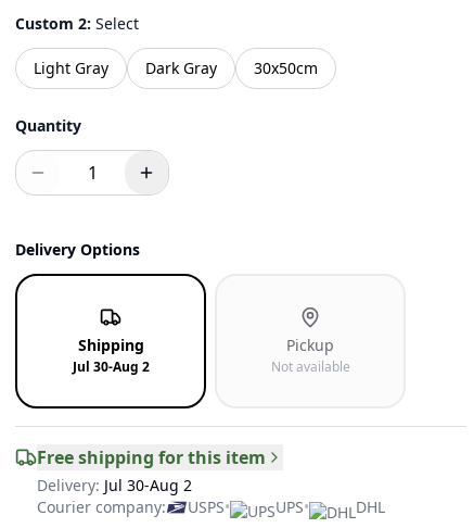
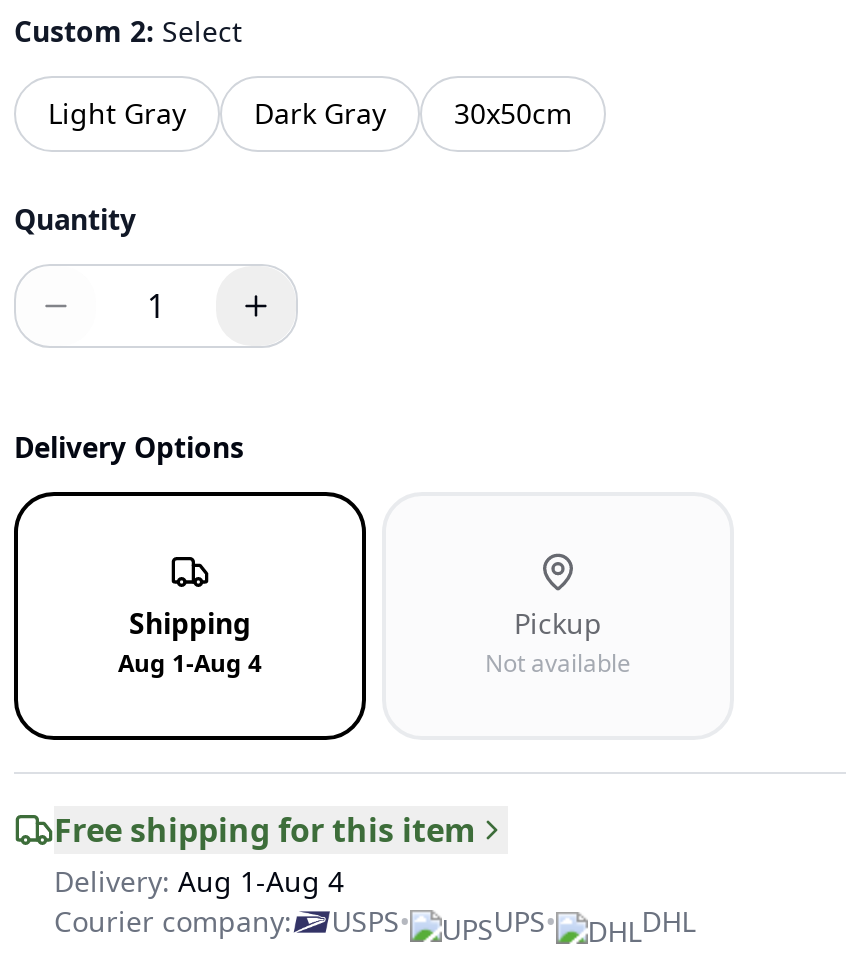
- Jul 30-Aug 2
+ Aug 1-Aug 4

- Delivery: Jul 30-Aug 2
+ Delivery: Aug 1-Aug 4
